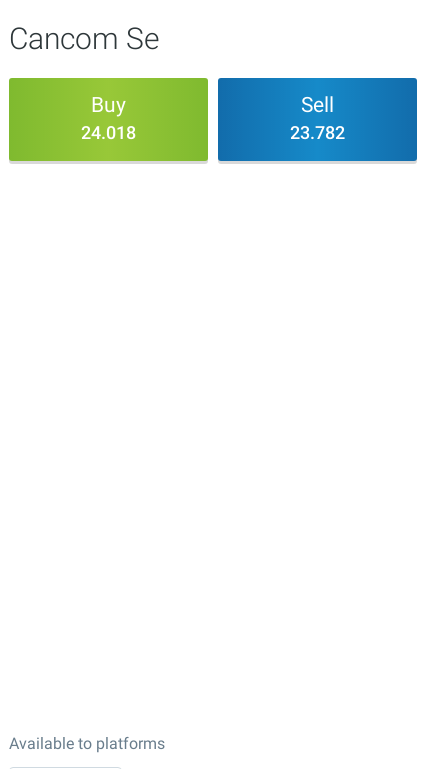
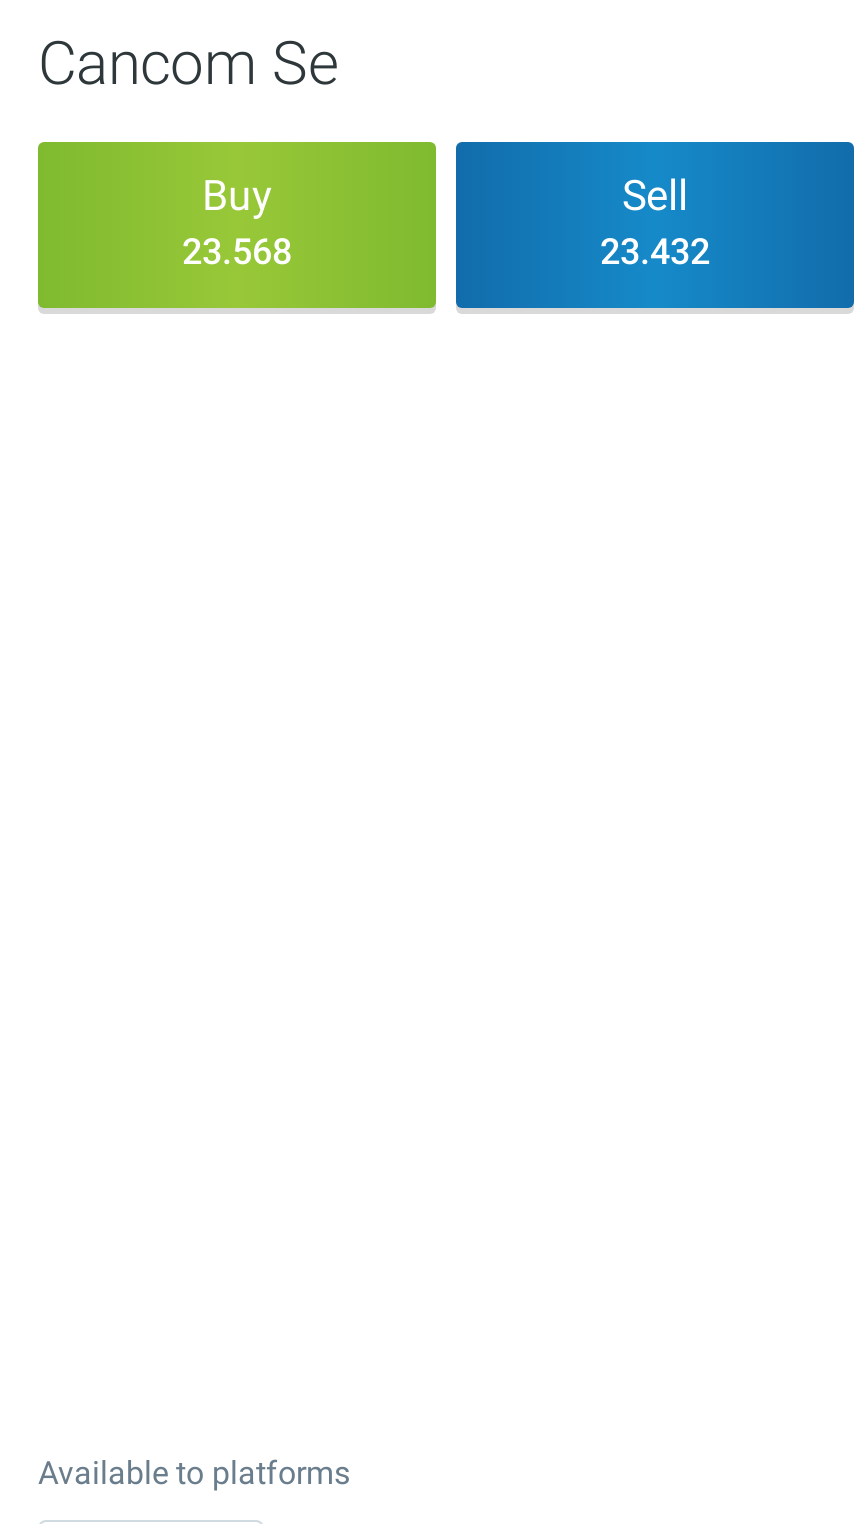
- 24.018
+ 23.568

- 23.782
+ 23.432
